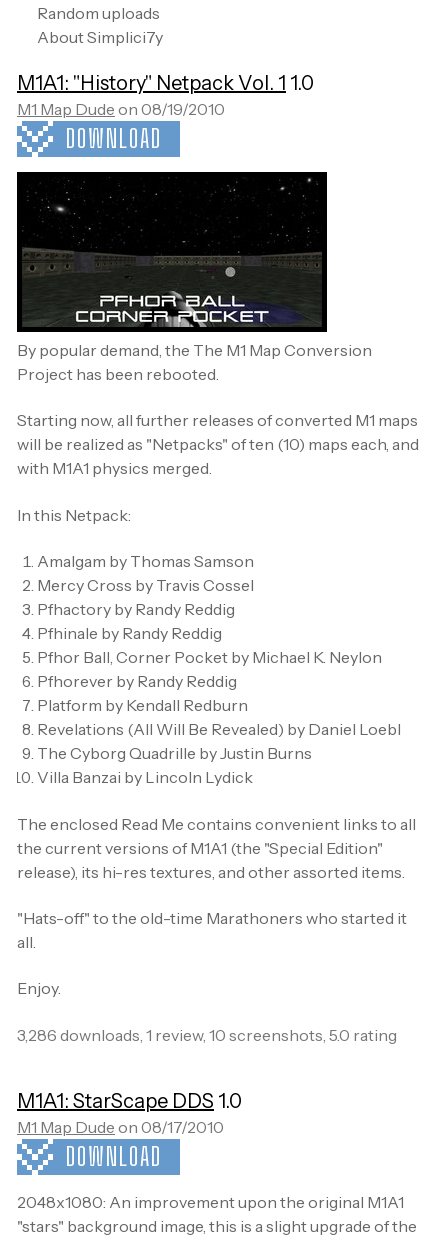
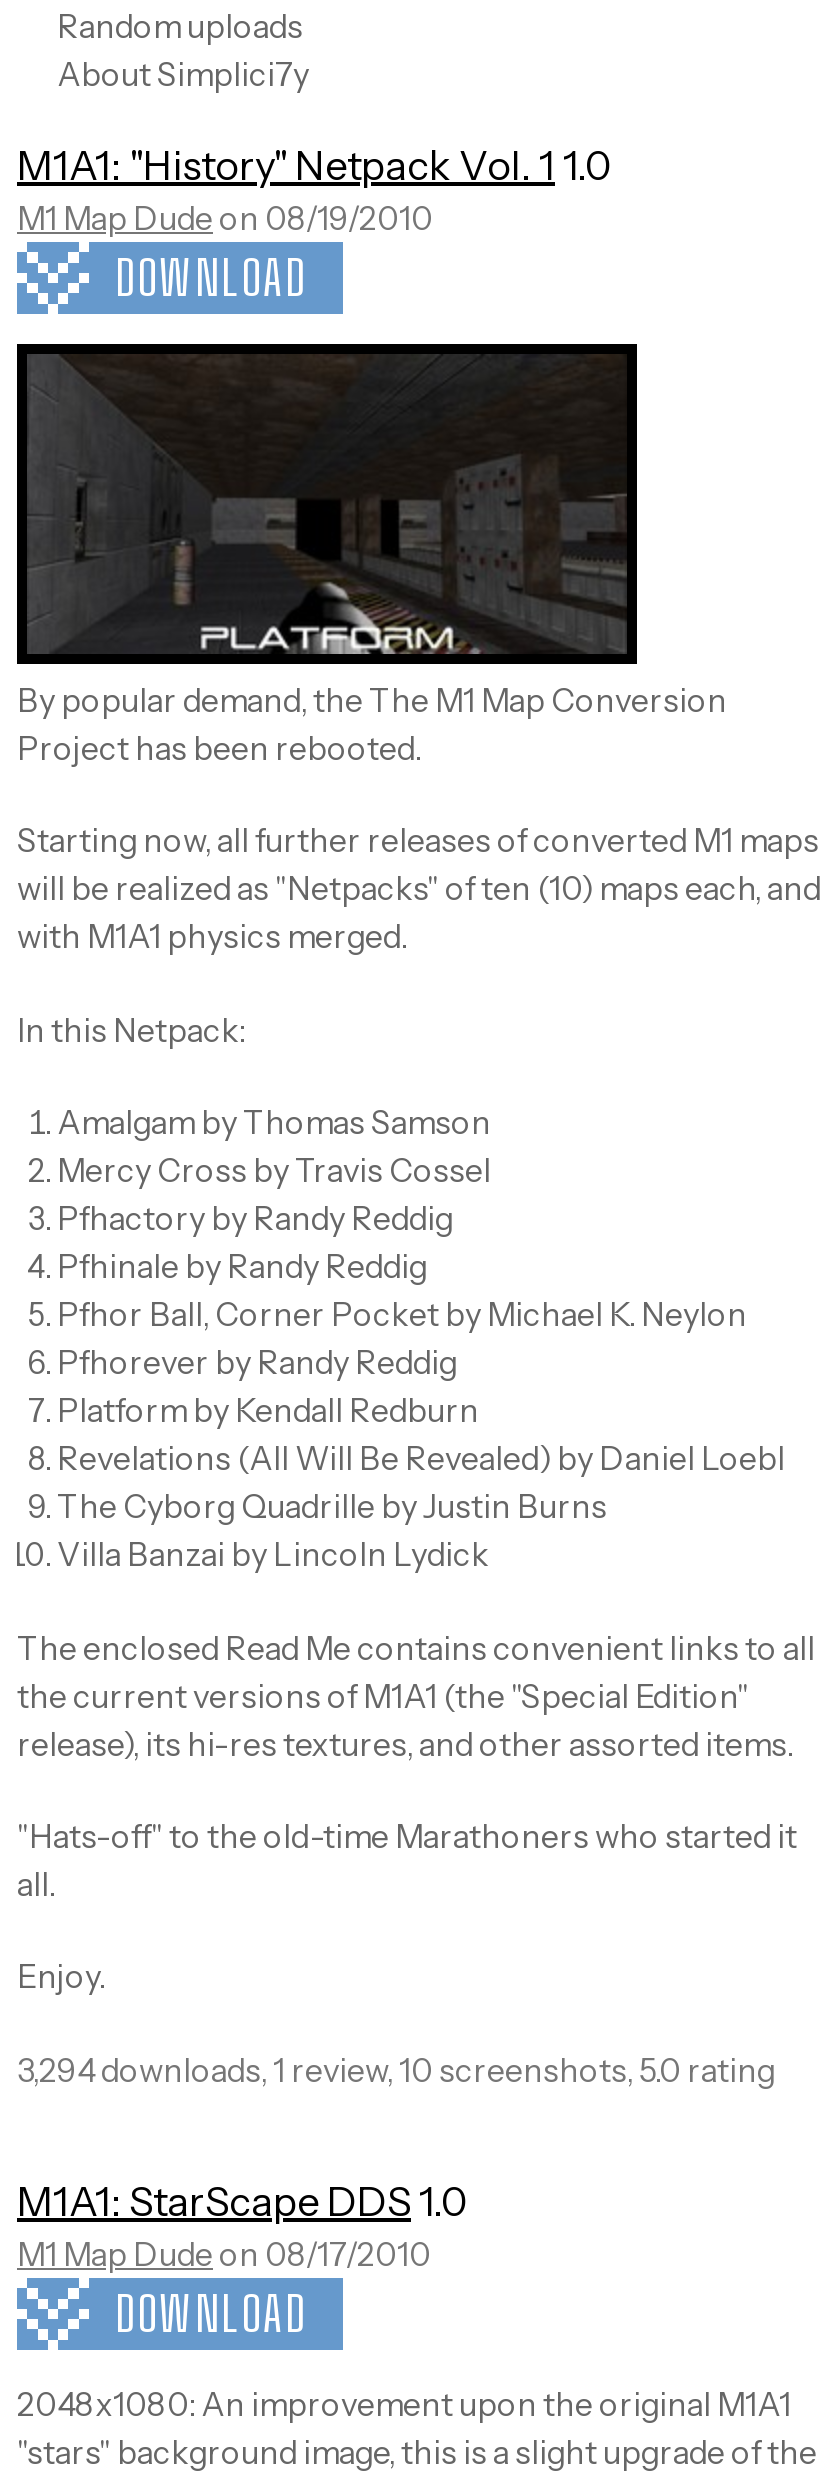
- [image]
+ [image]

- 3,286 downloads, 1 review, 10 screenshots, 5.0 rating
+ 3,294 downloads, 1 review, 10 screenshots, 5.0 rating
